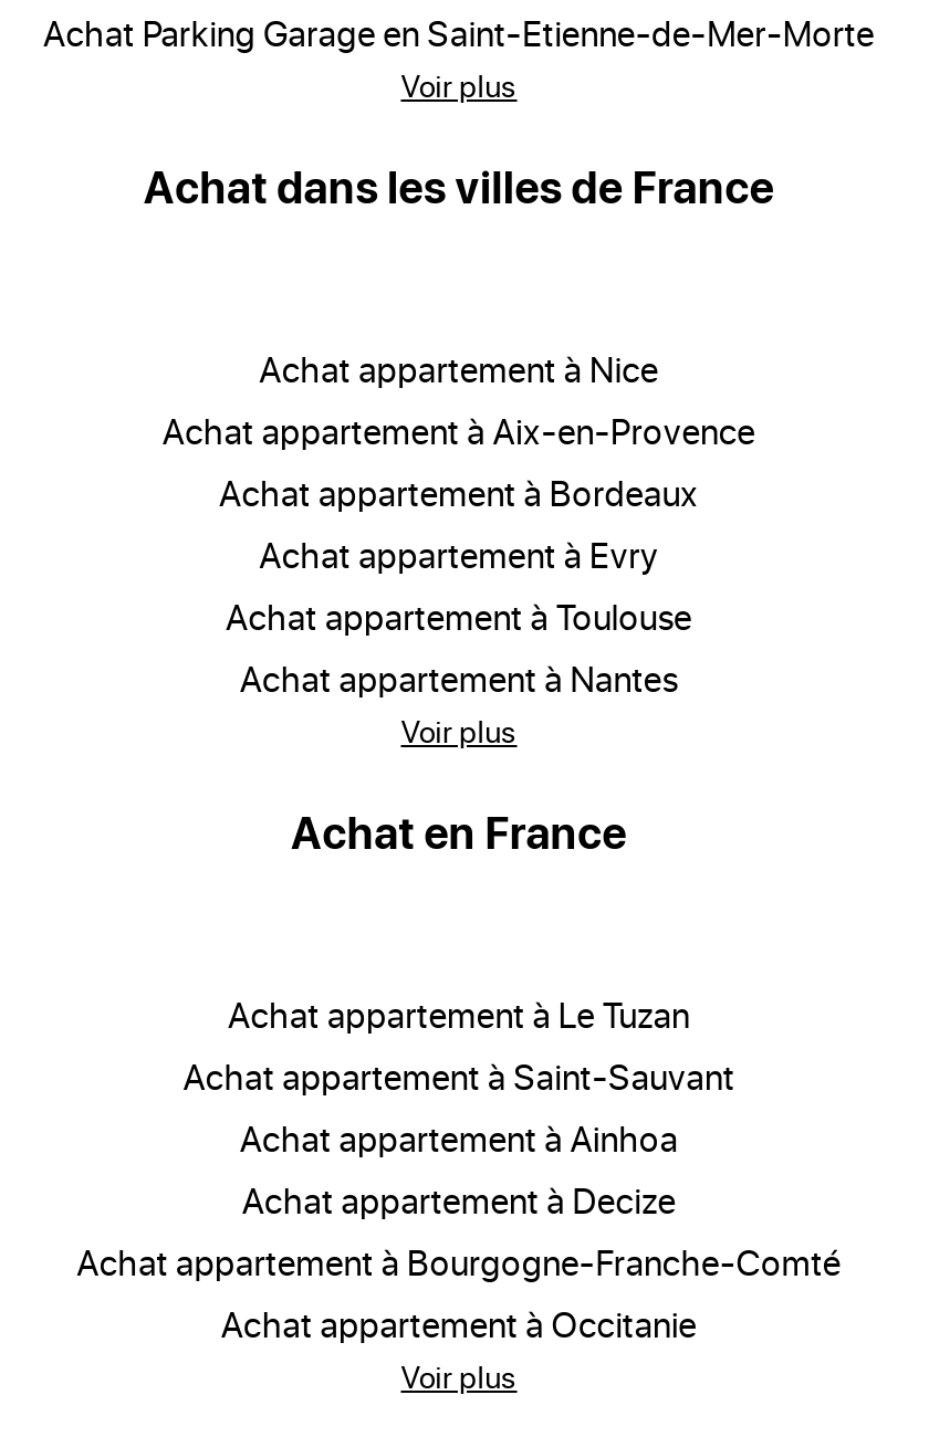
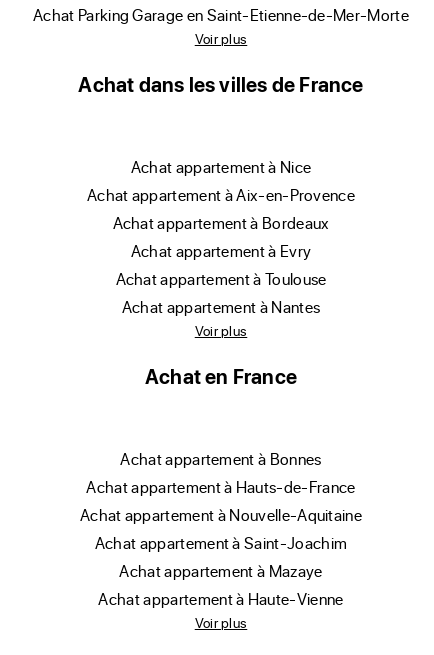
- achat appartement à Le Tuzan
- achat appartement à Saint-Sauvant
- achat appartement à Ainhoa
- achat appartement à Decize
- achat appartement à Bourgogne-Franche-Comté
- achat appartement à Occitanie
+ achat appartement à Bonnes
+ achat appartement à Hauts-de-France
+ achat appartement à Nouvelle-Aquitaine
+ achat appartement à Saint-Joachim
+ achat appartement à Mazaye
+ achat appartement à Haute-Vienne
